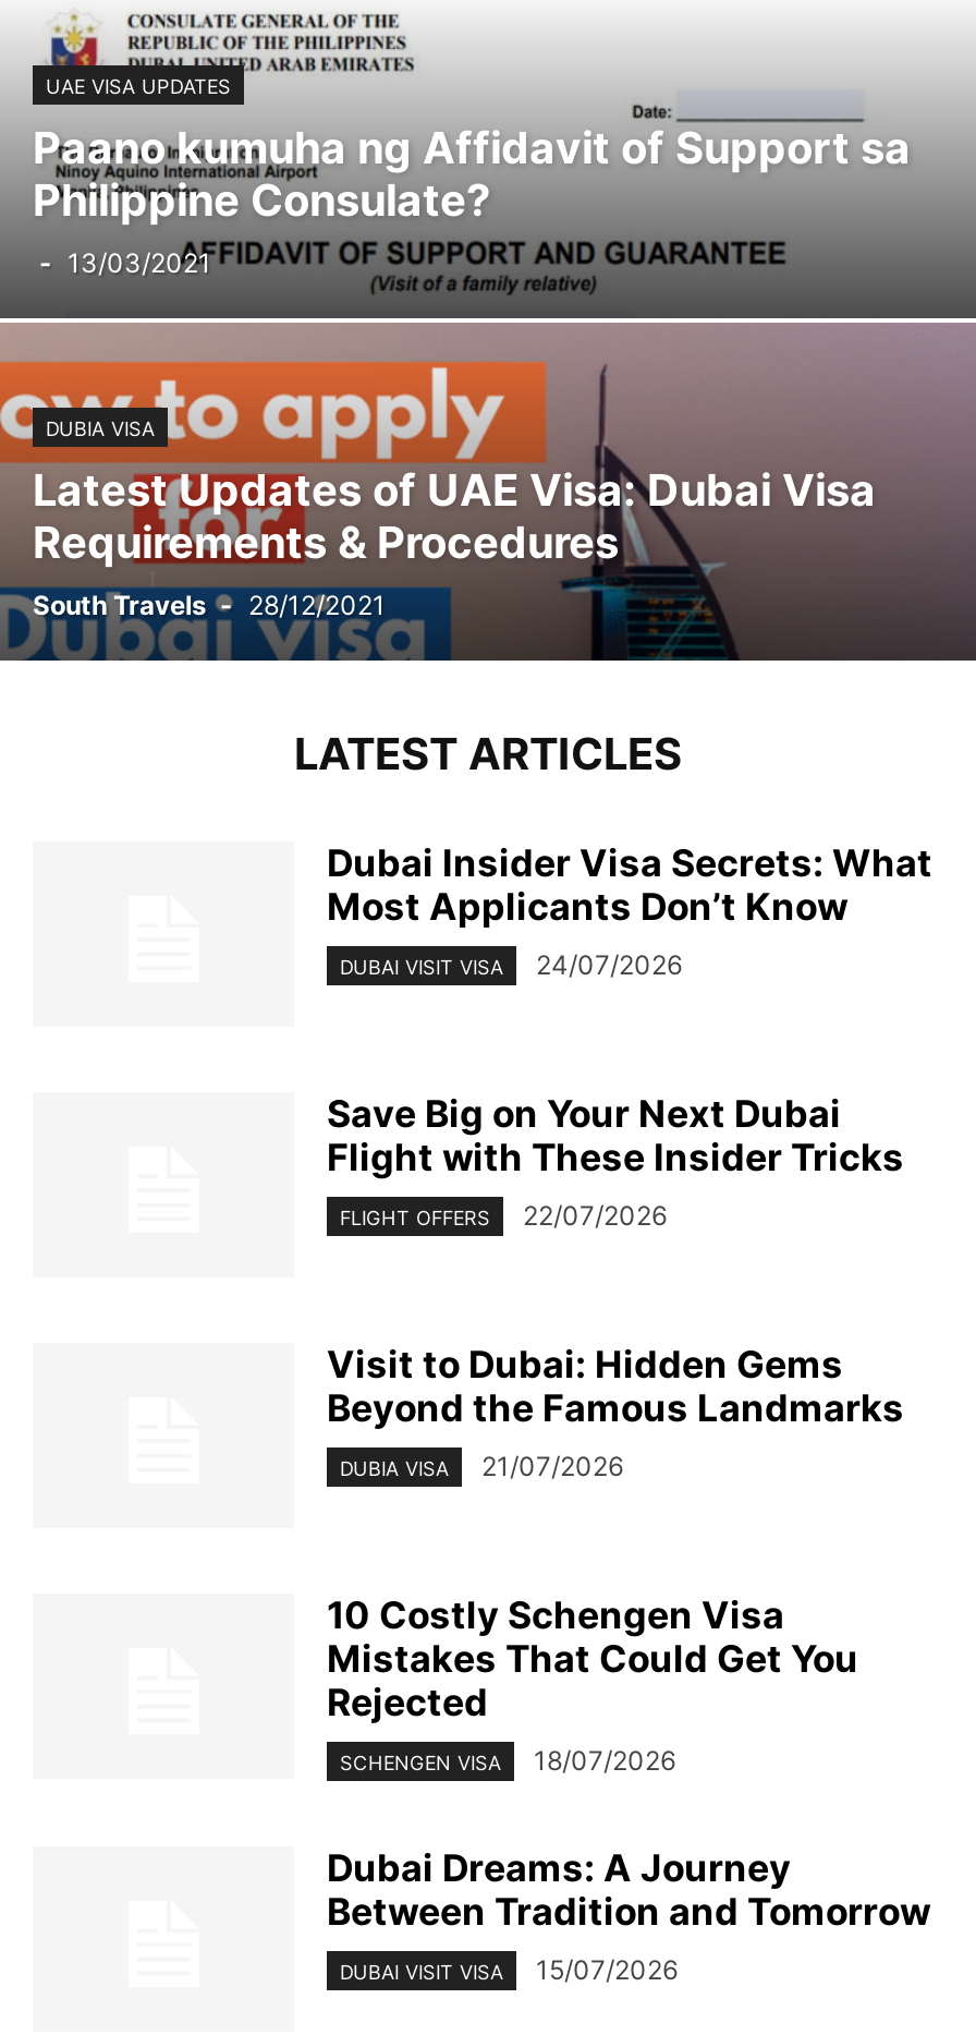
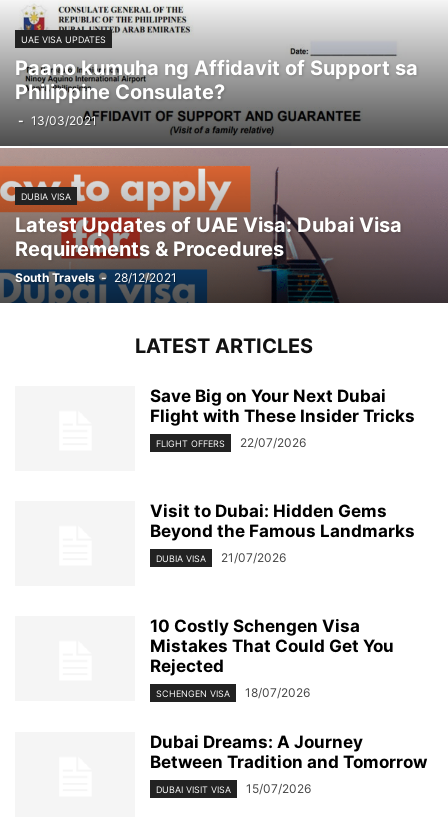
- Dubai Insider Visa Secrets: What
- Most Applicants Don’t Know
- DUBAI VISIT VISA
- 24/07/2026
